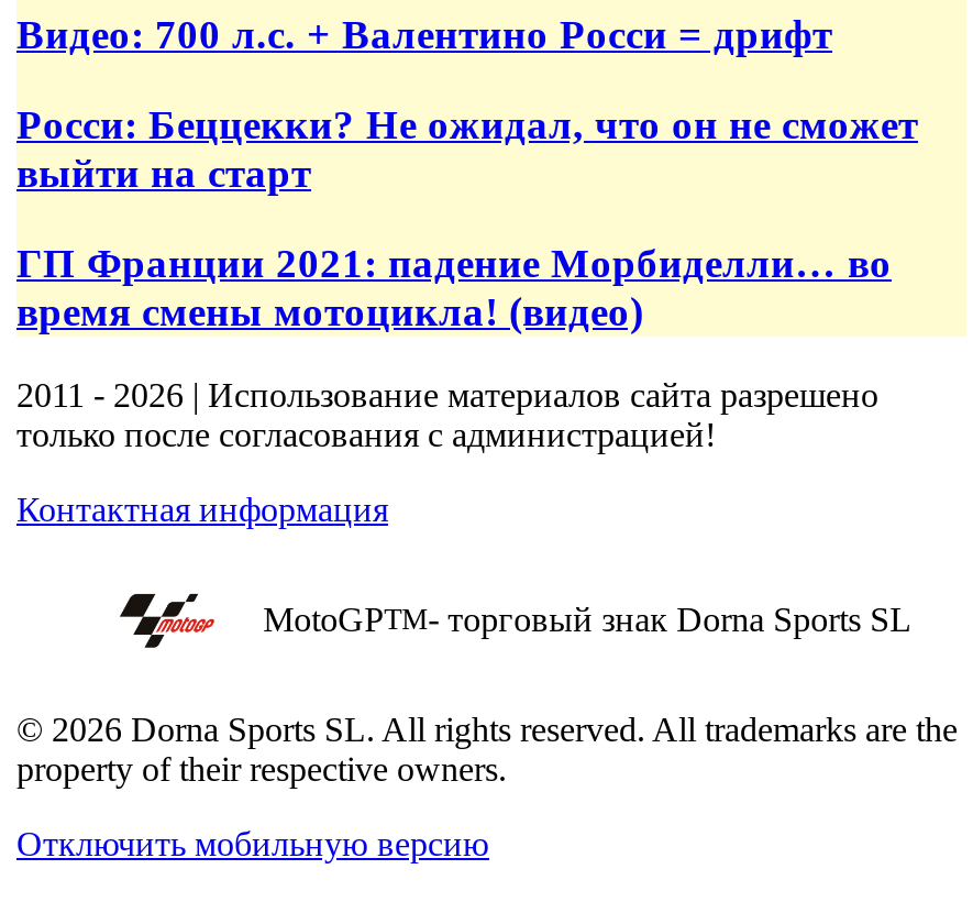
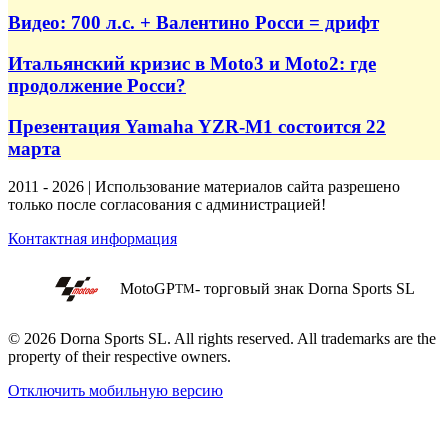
- Росси: Беццекки? Не ожидал, что он не сможет
- выйти на старт
+ Итальянский кризис в Moto3 и Moto2: где
+ продолжение Росси?

- ГП Франции 2021: падение Морбиделли… во
- время смены мотоцикла! (видео)
+ Презентация Yamaha YZR-M1 состоится 22
+ марта
